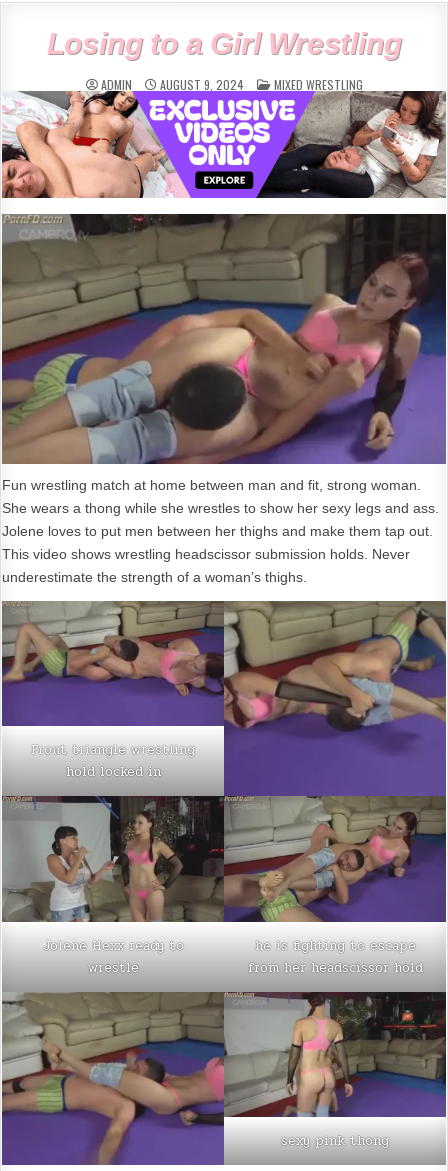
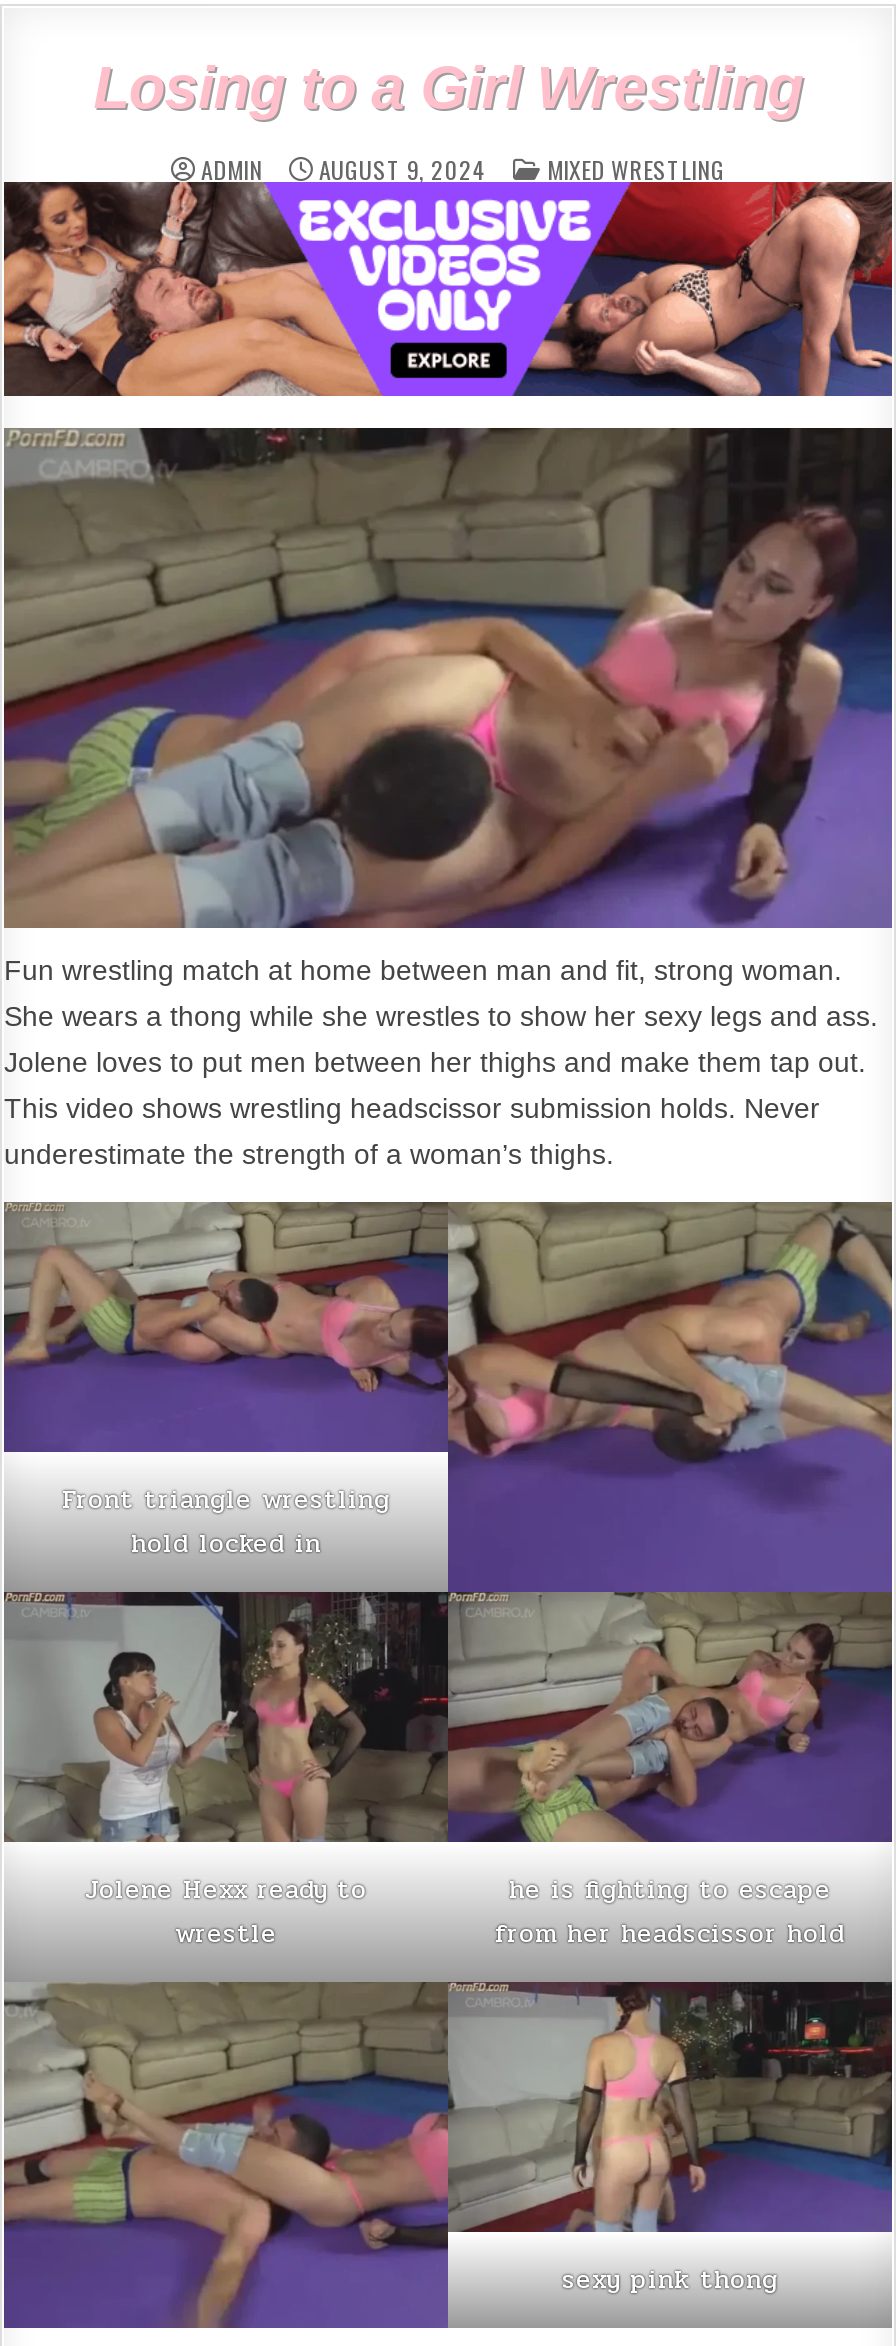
- [image]
+ [image]

- [image]
+ [image]
